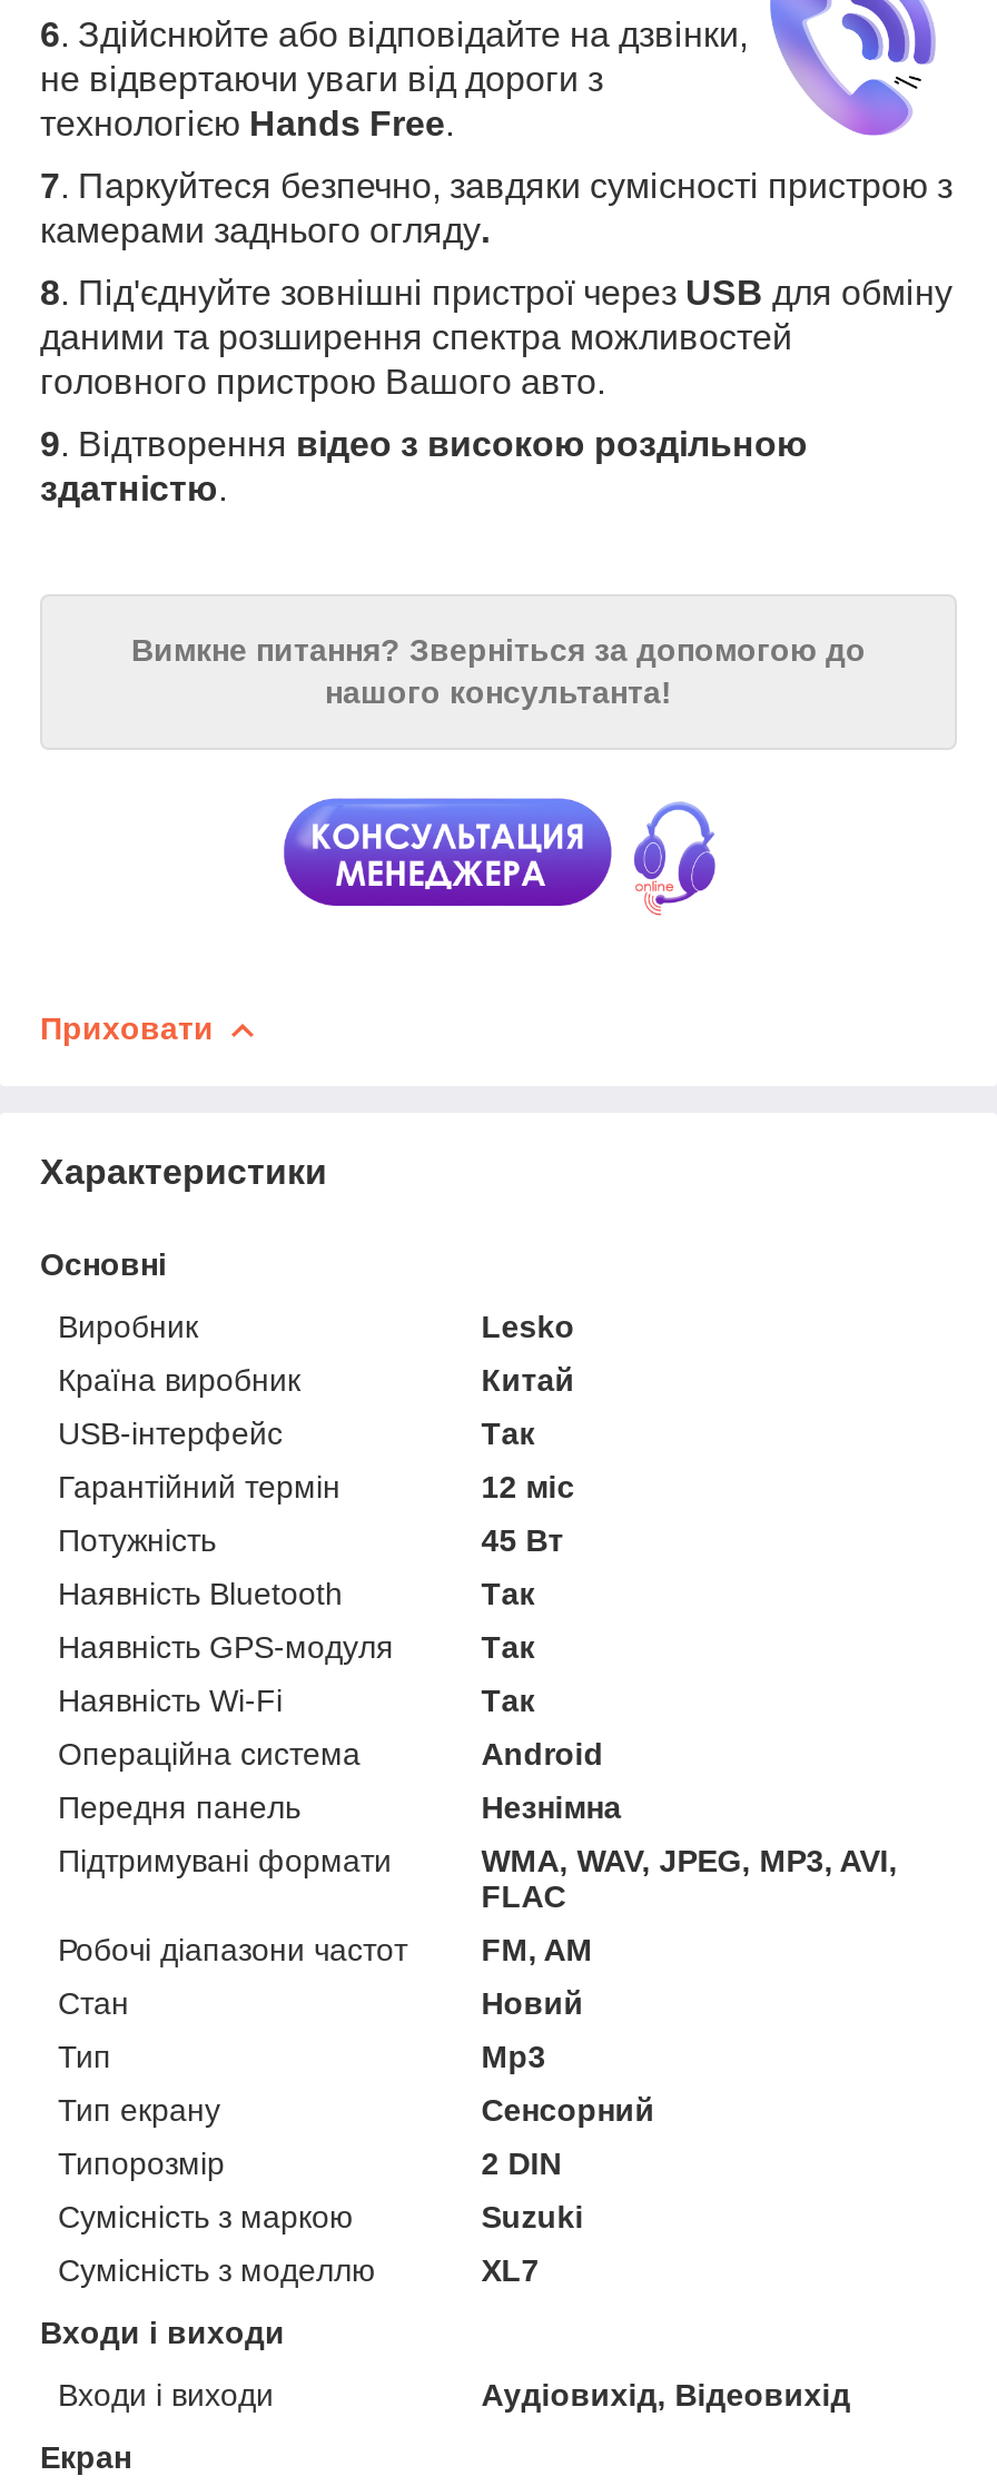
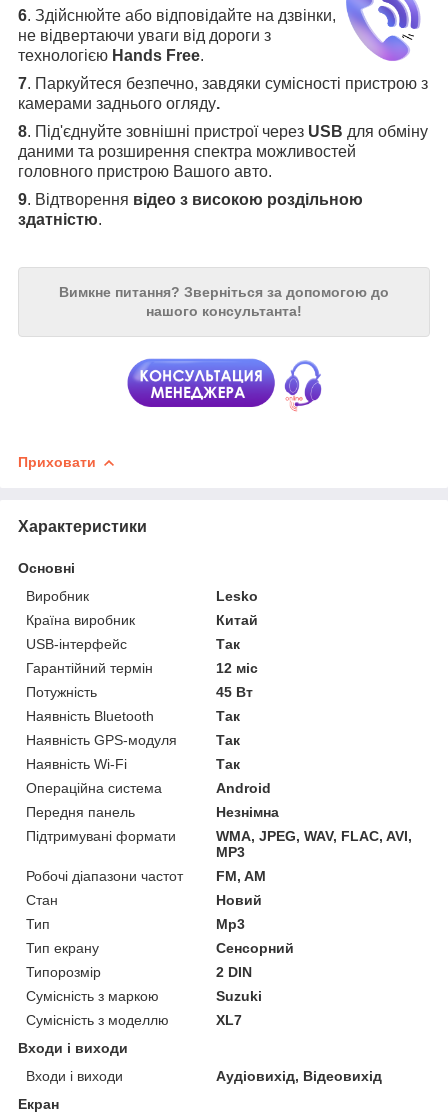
- WMA, WAV, JPEG, MP3, AVI,
- FLAC
+ WMA, JPEG, WAV, FLAC, AVI,
+ MP3
